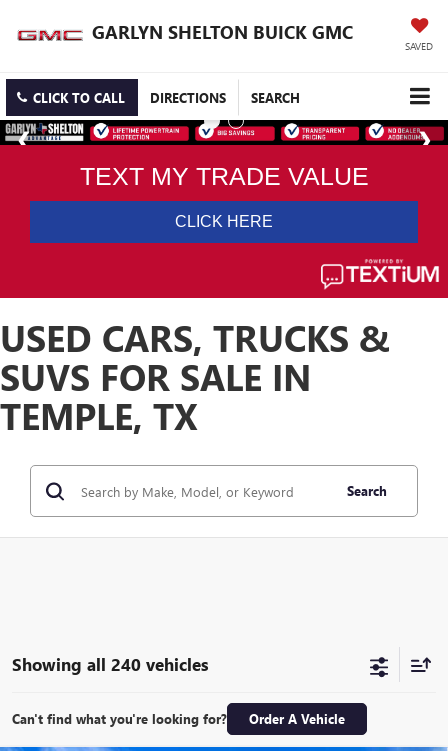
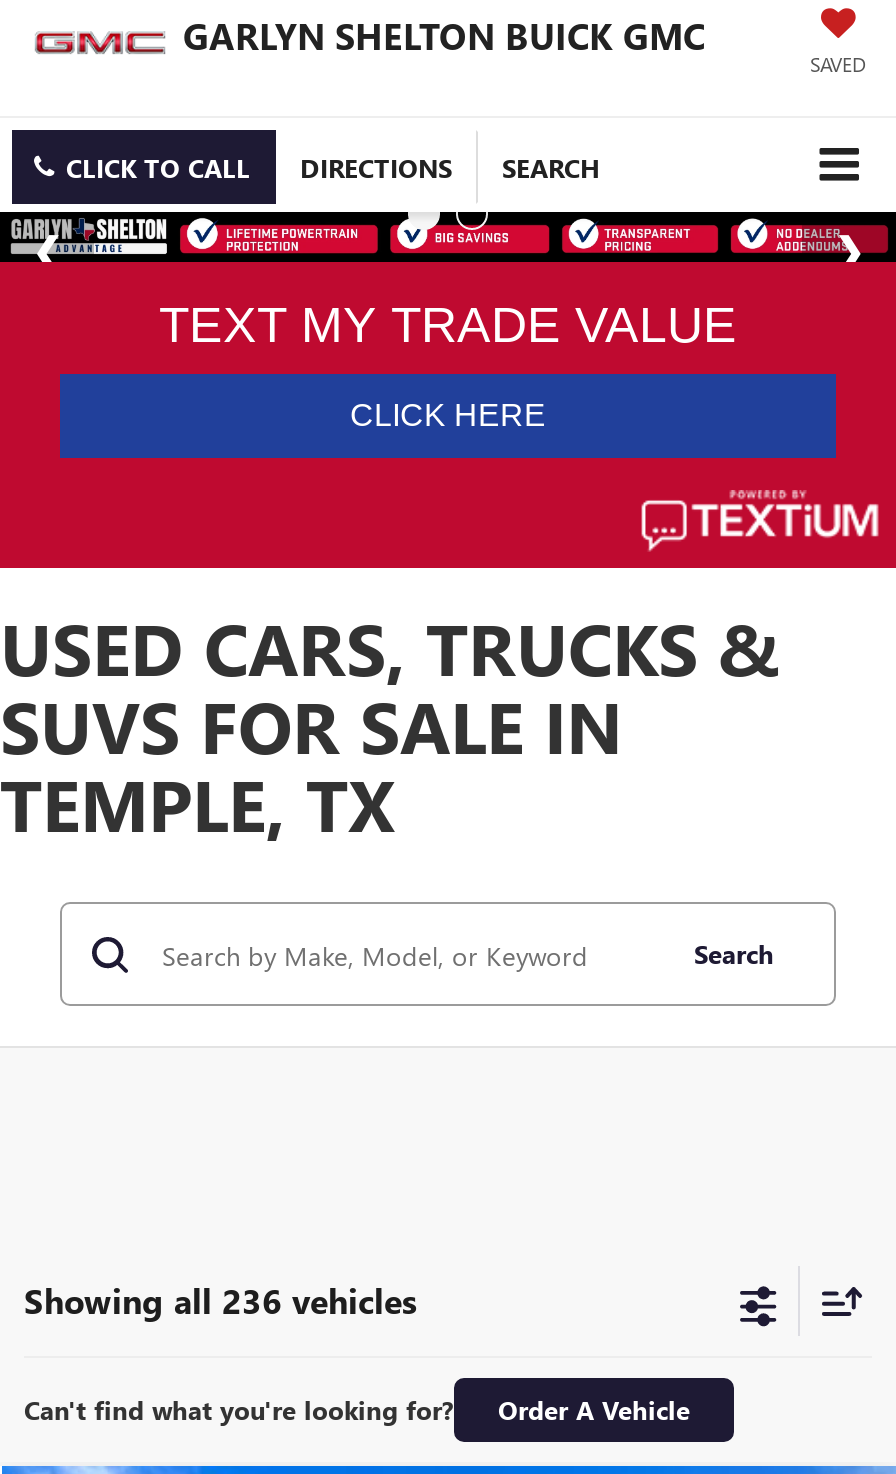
- Showing all 240 vehicles
+ Showing all 236 vehicles
